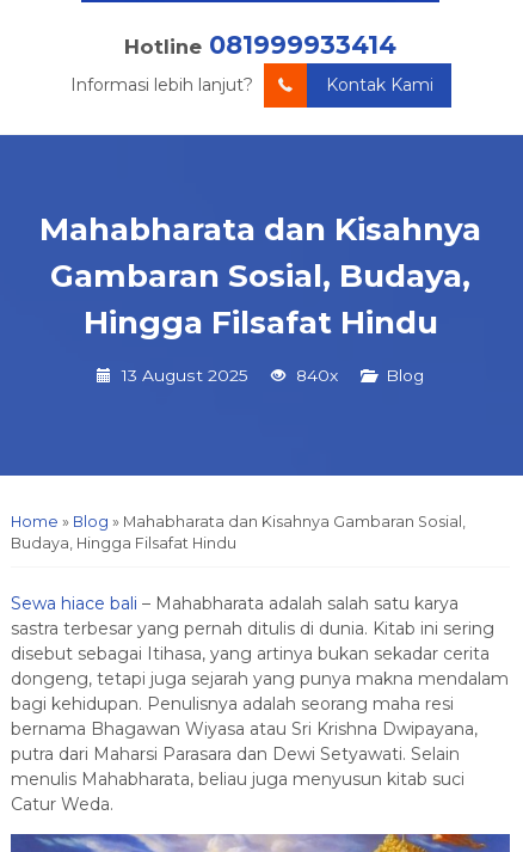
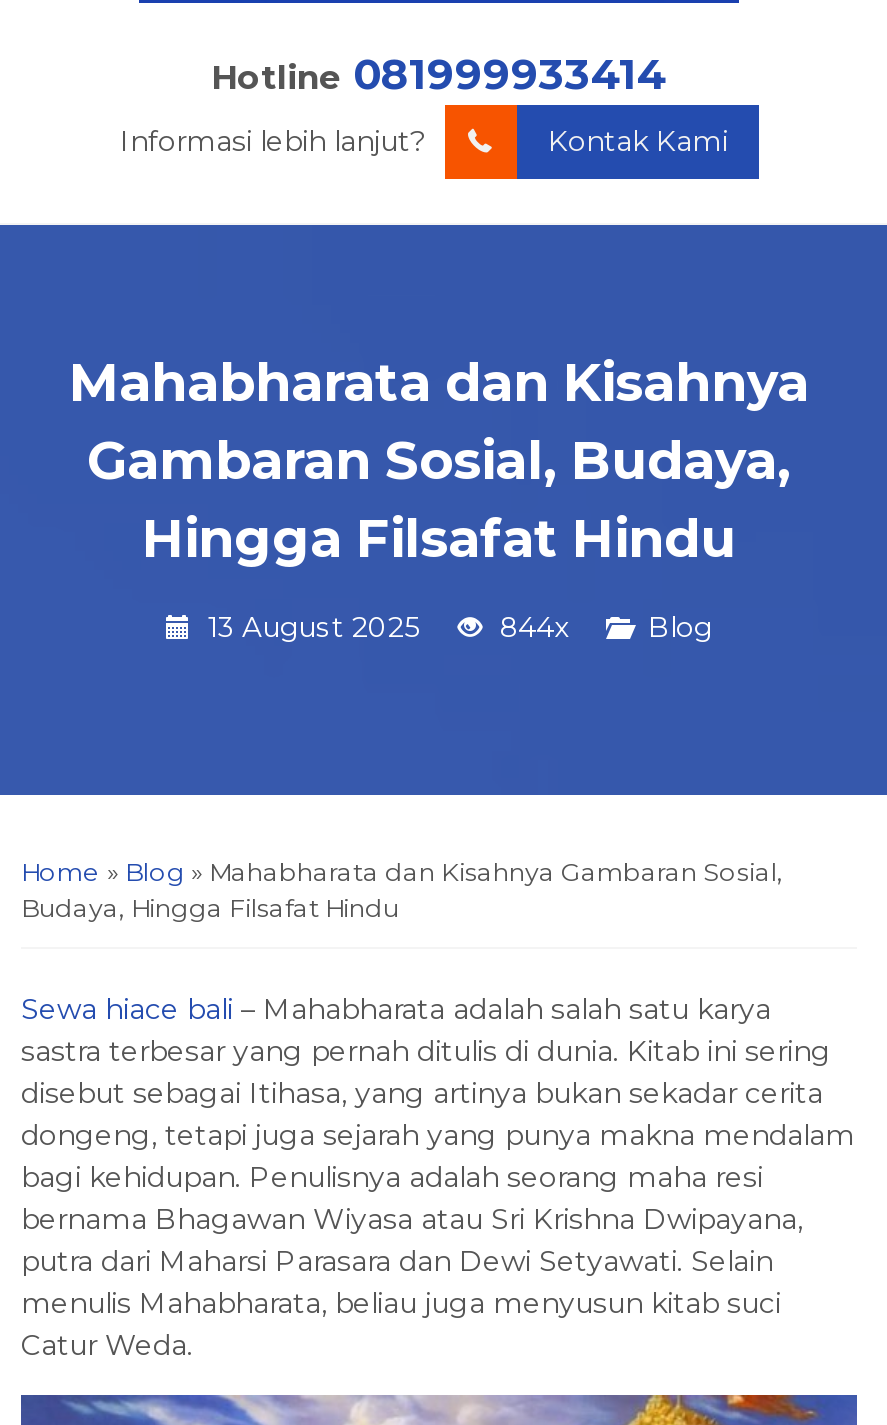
- 13 August 2025 840x
+ 13 August 2025 844x
